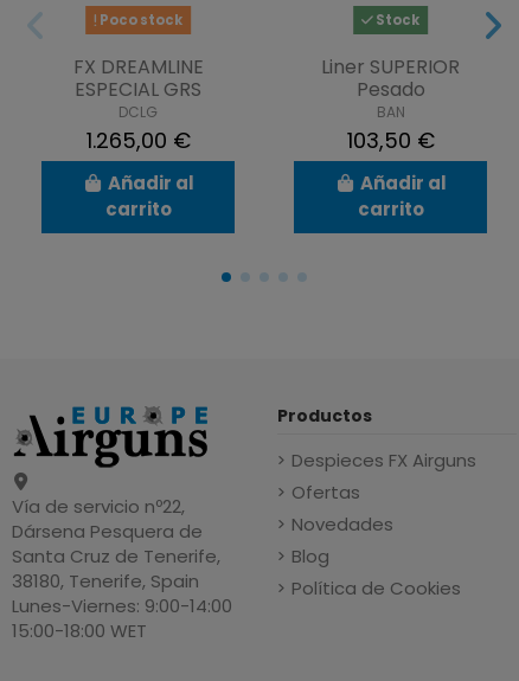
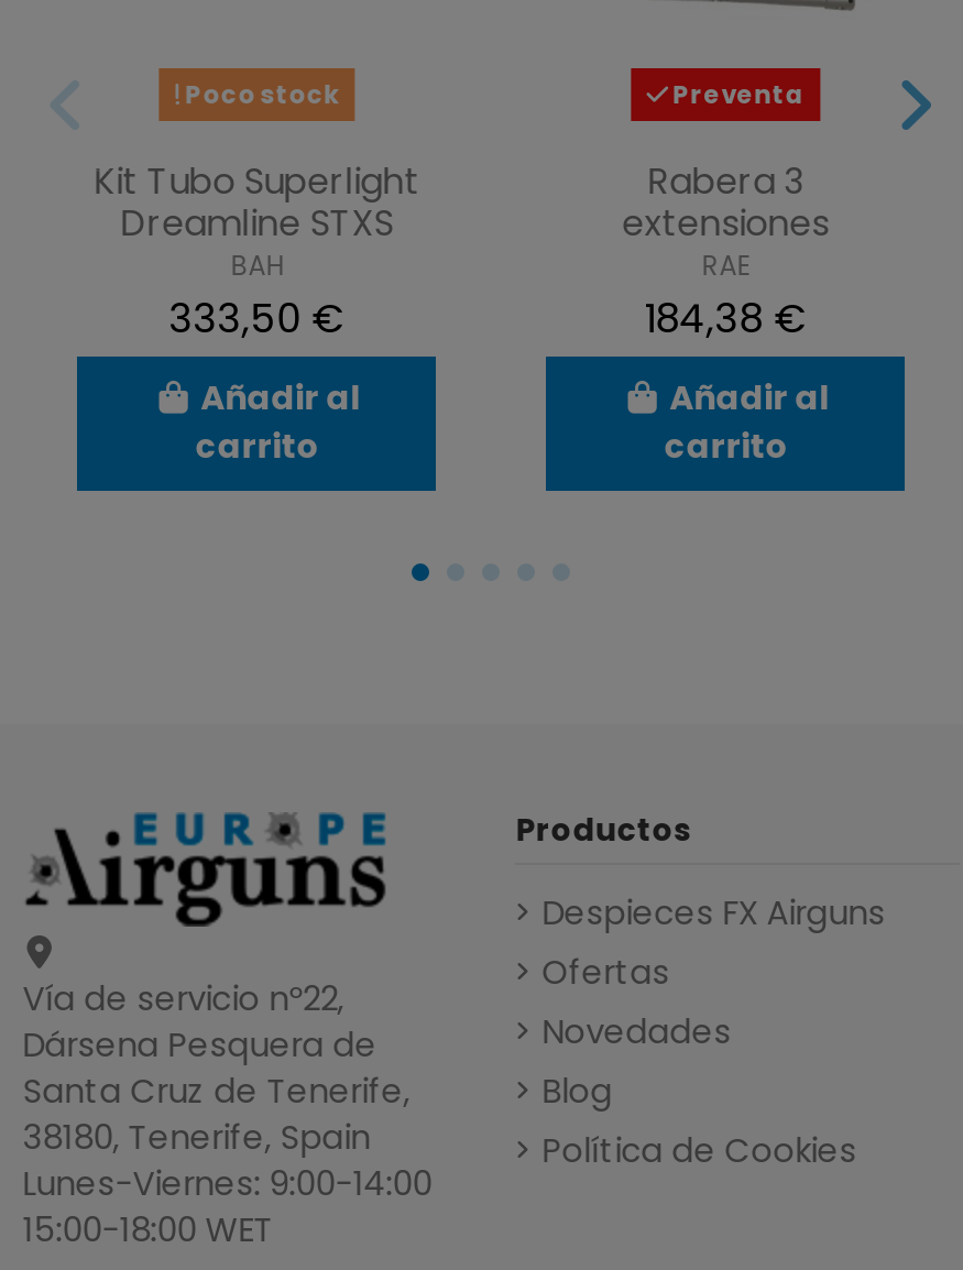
- Stock
+ Preventa

- FX DREAMLINE
- ESPECIAL GRS
- DCLG
- 1.265,00 €
+ Kit Tubo Superlight
+ Dreamline STXS
+ BAH
+ 333,50 €

- Liner SUPERIOR
- Pesado
- BAN
- 103,50 €
+ Rabera 3
+ extensiones
+ RAE
+ 184,38 €
